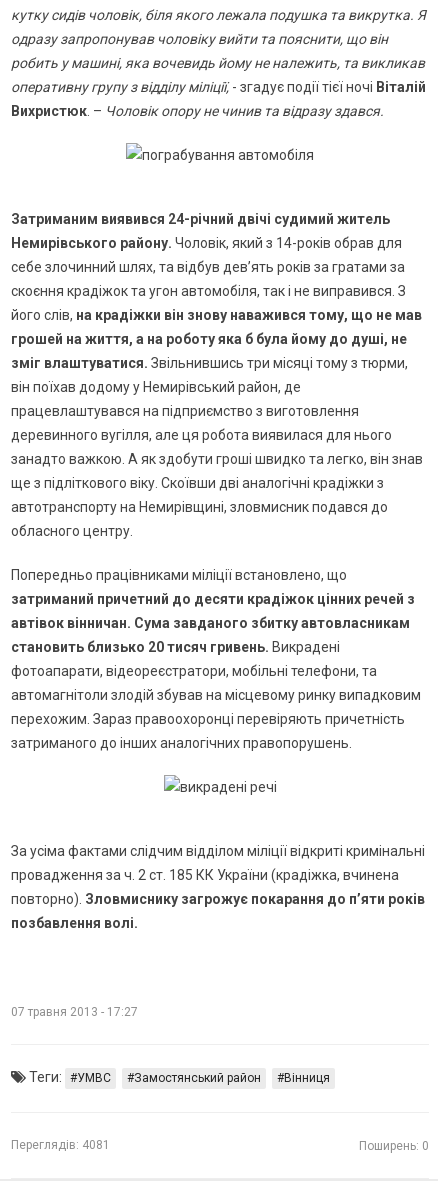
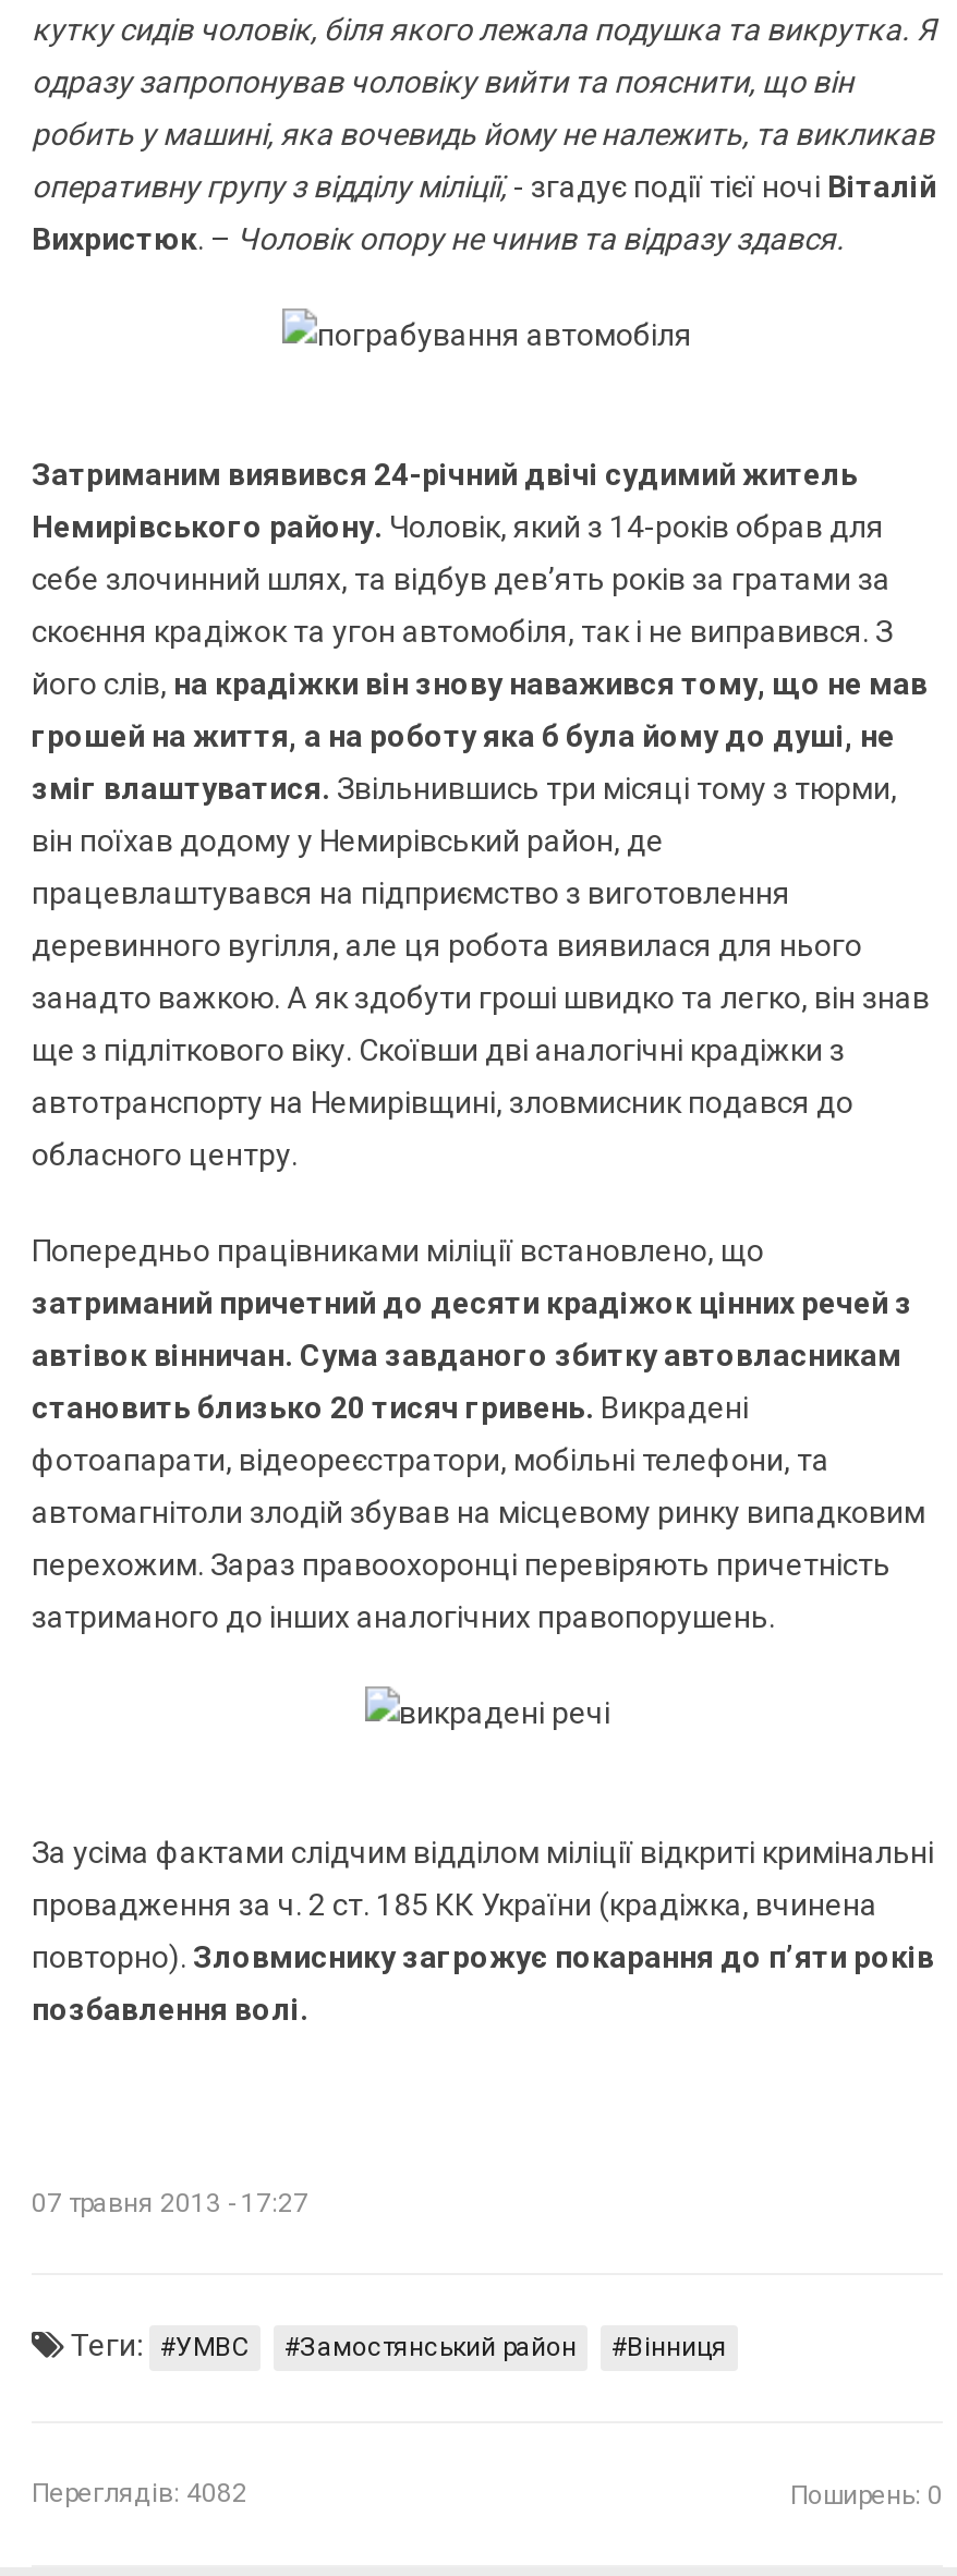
- Переглядів: 4081
+ Переглядів: 4082
